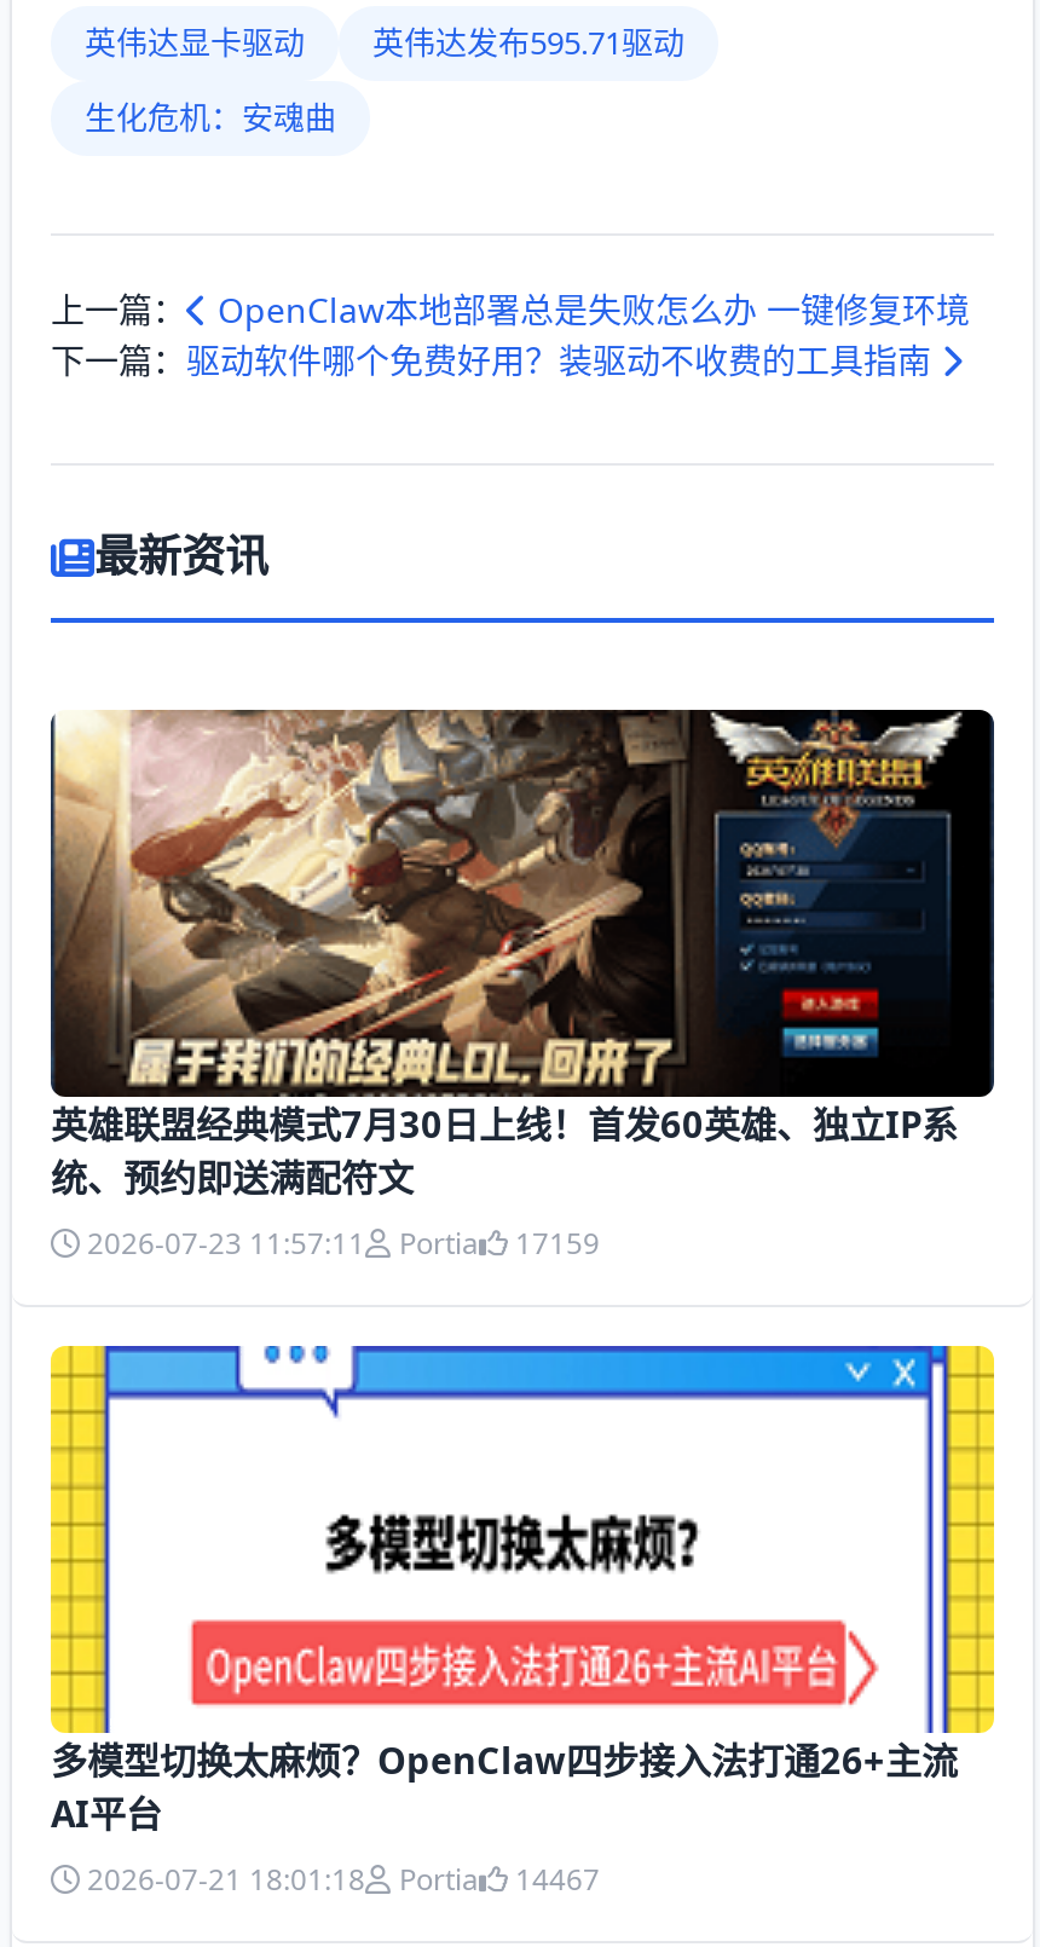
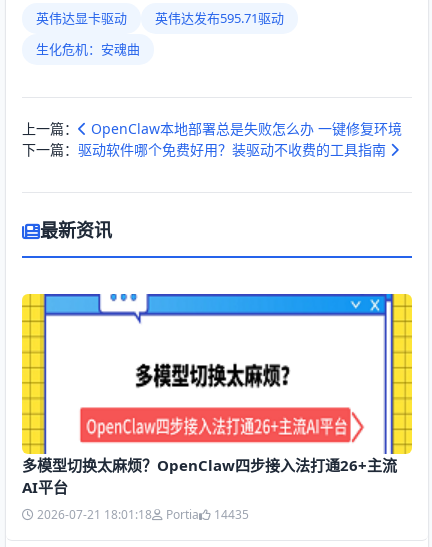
- [image]
- 英雄联盟经典模式7月30日上线！首发60英雄、独立IP系
- 统、预约即送满配符文
- 2026-07-23 11:57:11
- Portia
- 17159

- 2026-07-21 18:01:18 Portia 14467
+ 2026-07-21 18:01:18 Portia 14435
